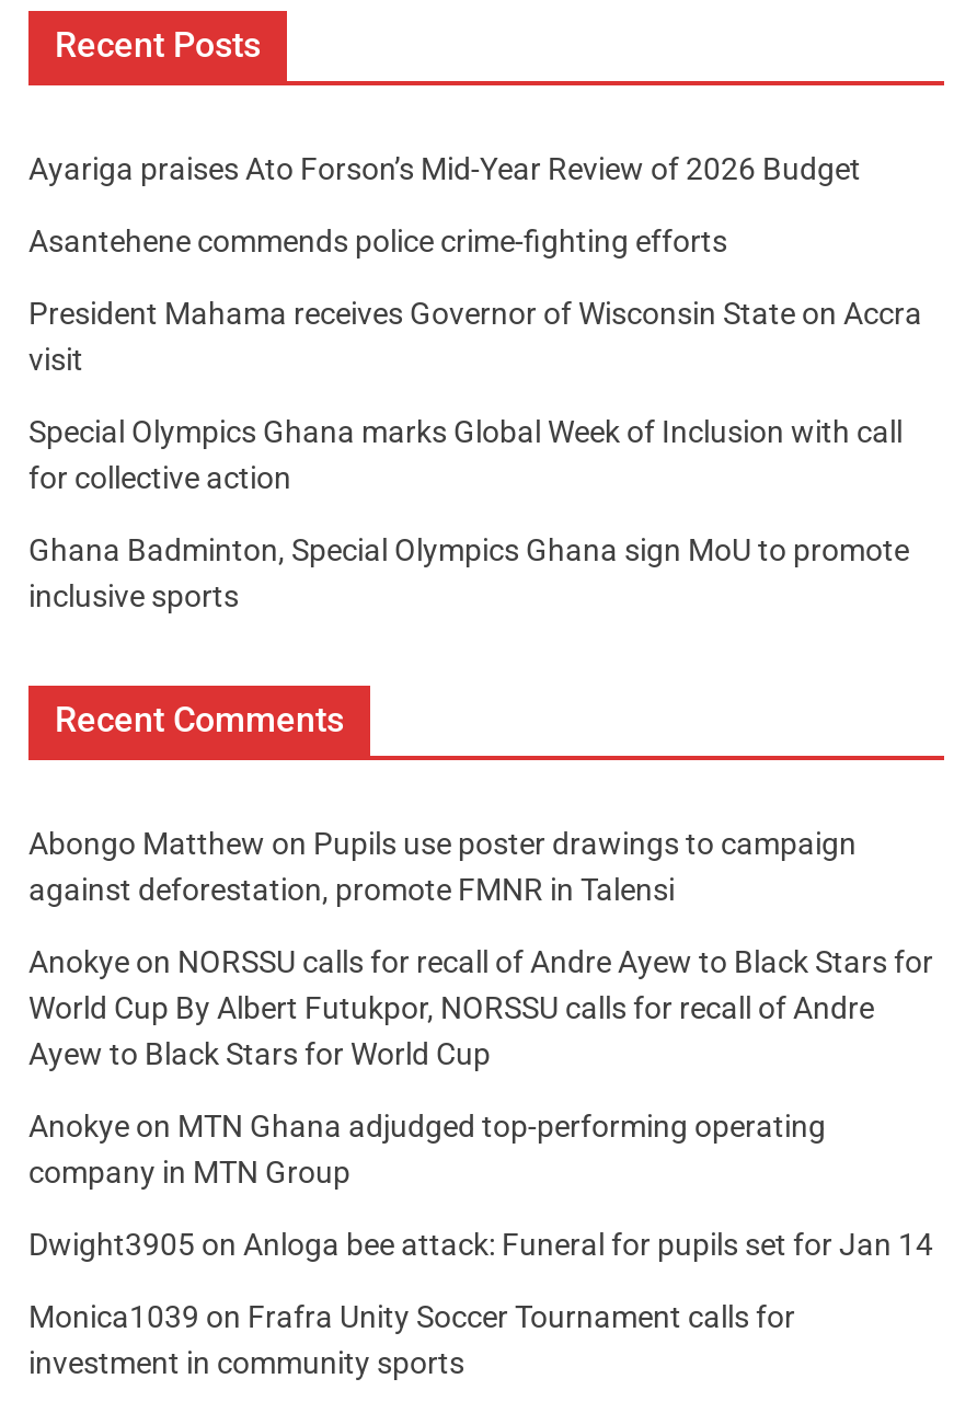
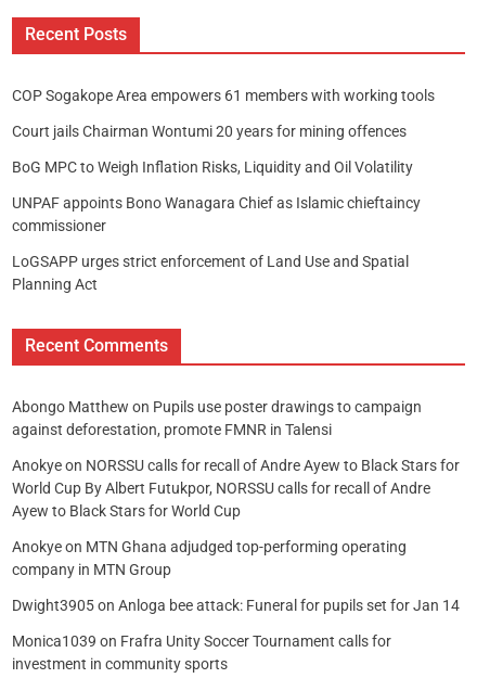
- Ayariga praises Ato Forson’s Mid-Year Review of 2026 Budget
+ COP Sogakope Area empowers 61 members with working tools

- Asantehene commends police crime-fighting efforts
+ Court jails Chairman Wontumi 20 years for mining offences

- President Mahama receives Governor of Wisconsin State on Accra
- visit
+ BoG MPC to Weigh Inflation Risks, Liquidity and Oil Volatility

- Special Olympics Ghana marks Global Week of Inclusion with call
- for collective action
+ UNPAF appoints Bono Wanagara Chief as Islamic chieftaincy
+ commissioner

- Ghana Badminton, Special Olympics Ghana sign MoU to promote
- inclusive sports
+ LoGSAPP urges strict enforcement of Land Use and Spatial
+ Planning Act
